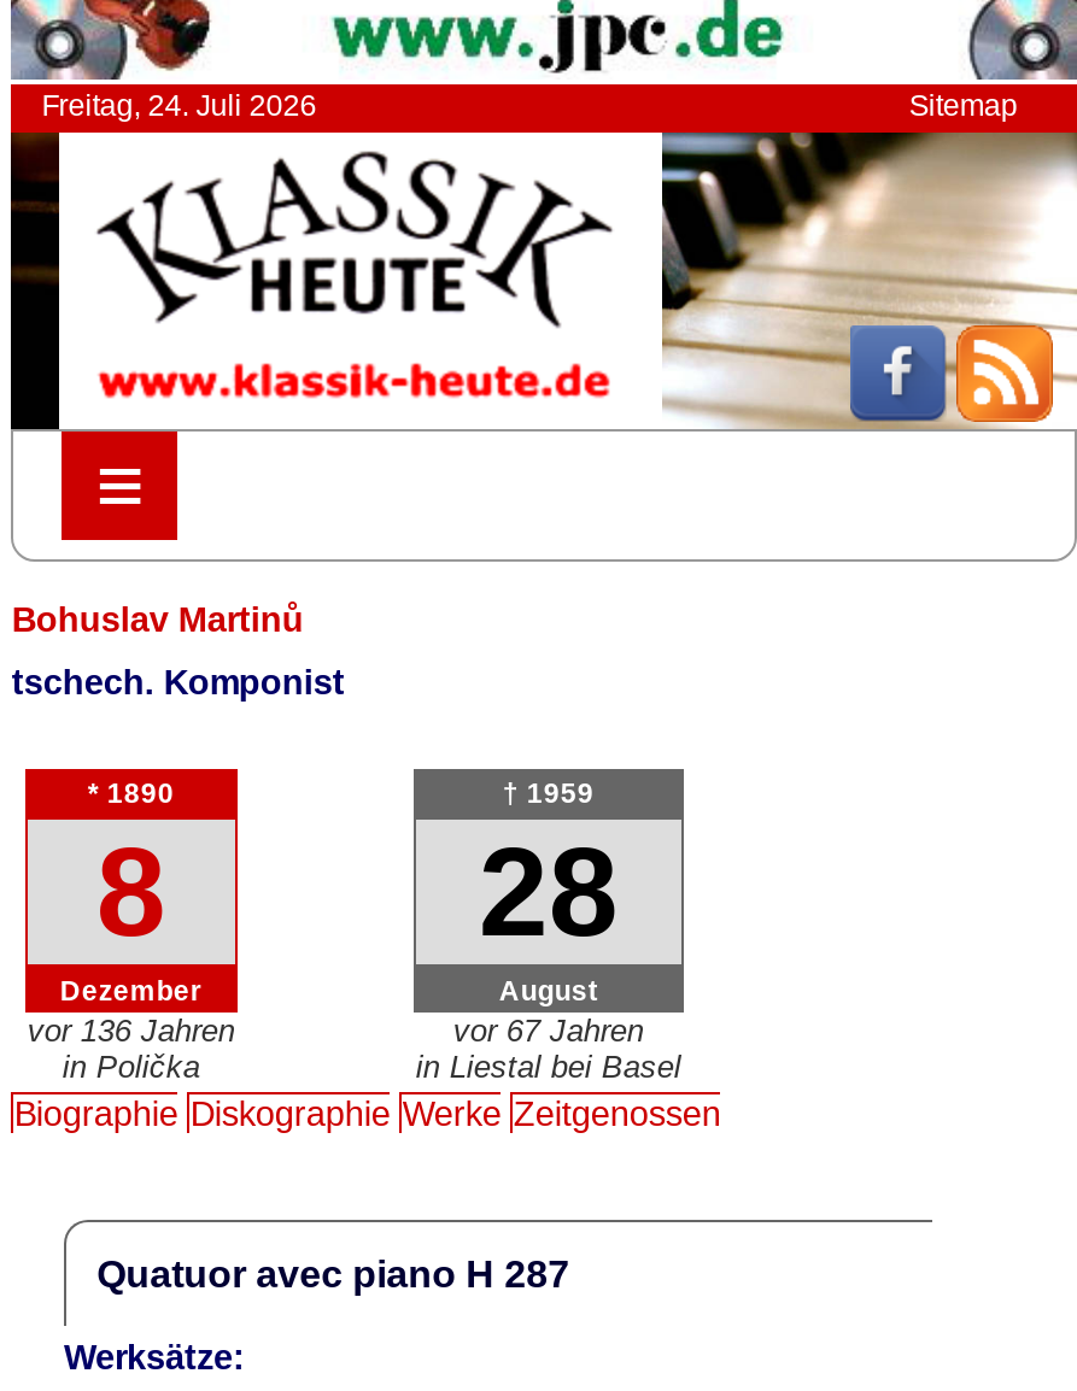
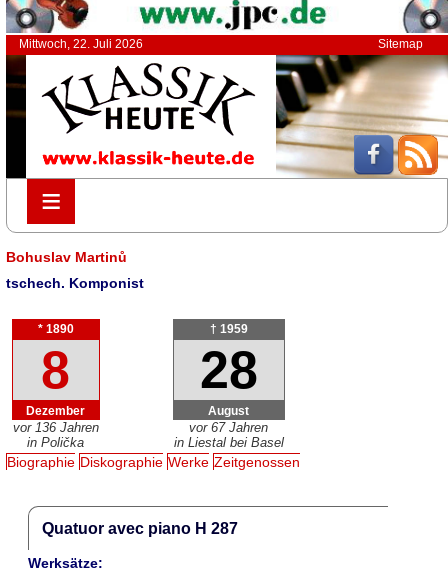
- Freitag, 24. Juli 2026
+ Mittwoch, 22. Juli 2026
